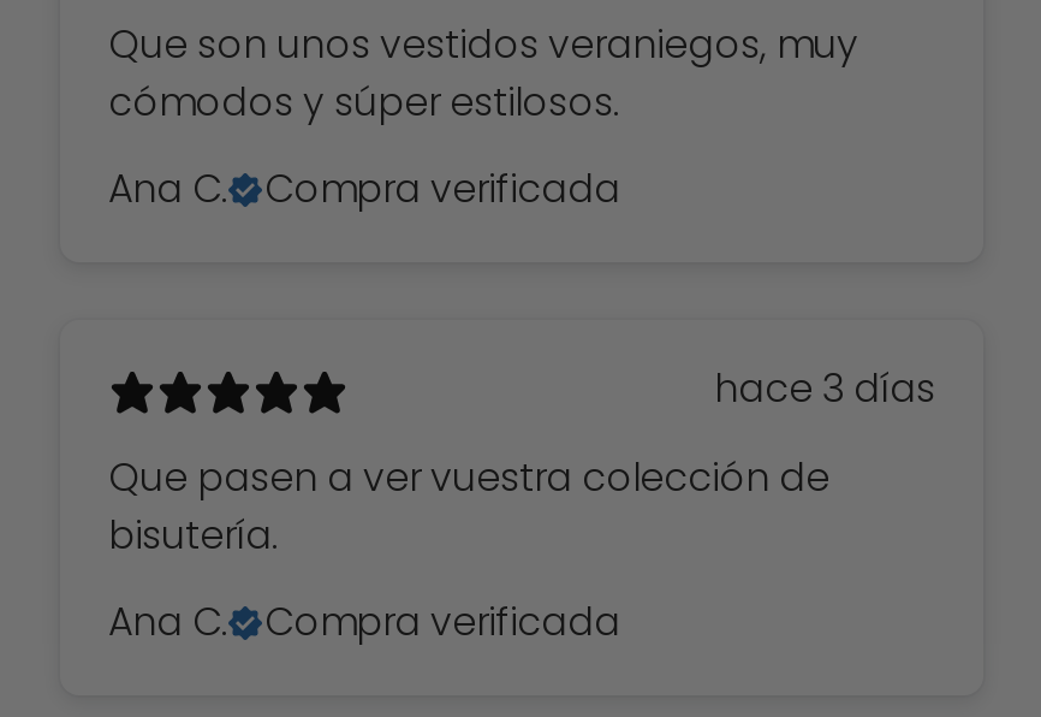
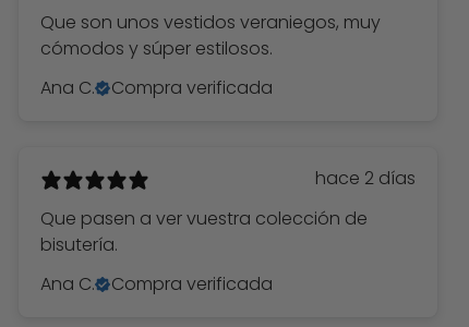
- hace 3 días
+ hace 2 días
